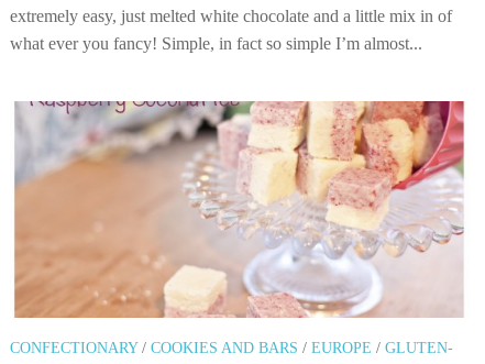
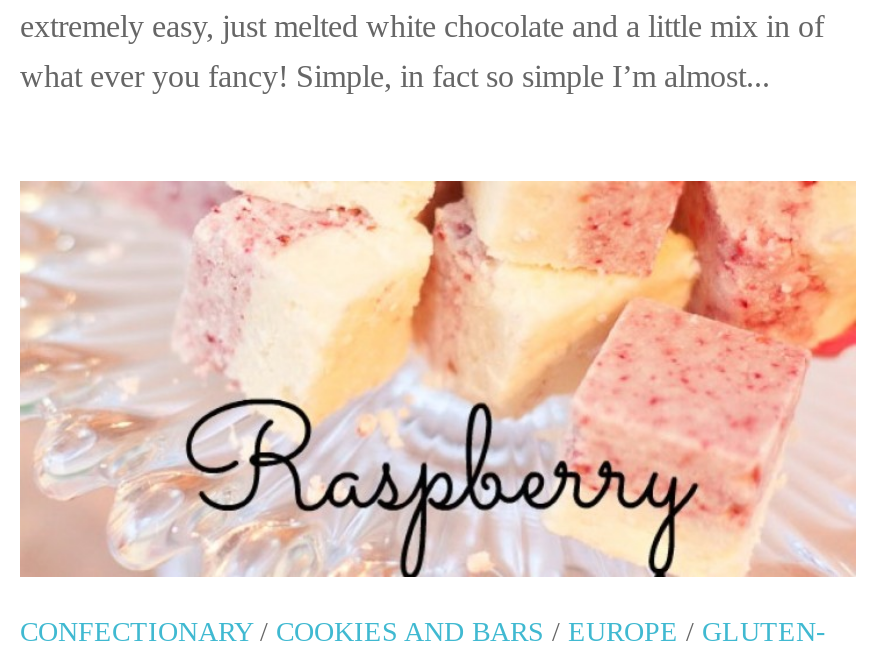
- [image]
+ [image]
